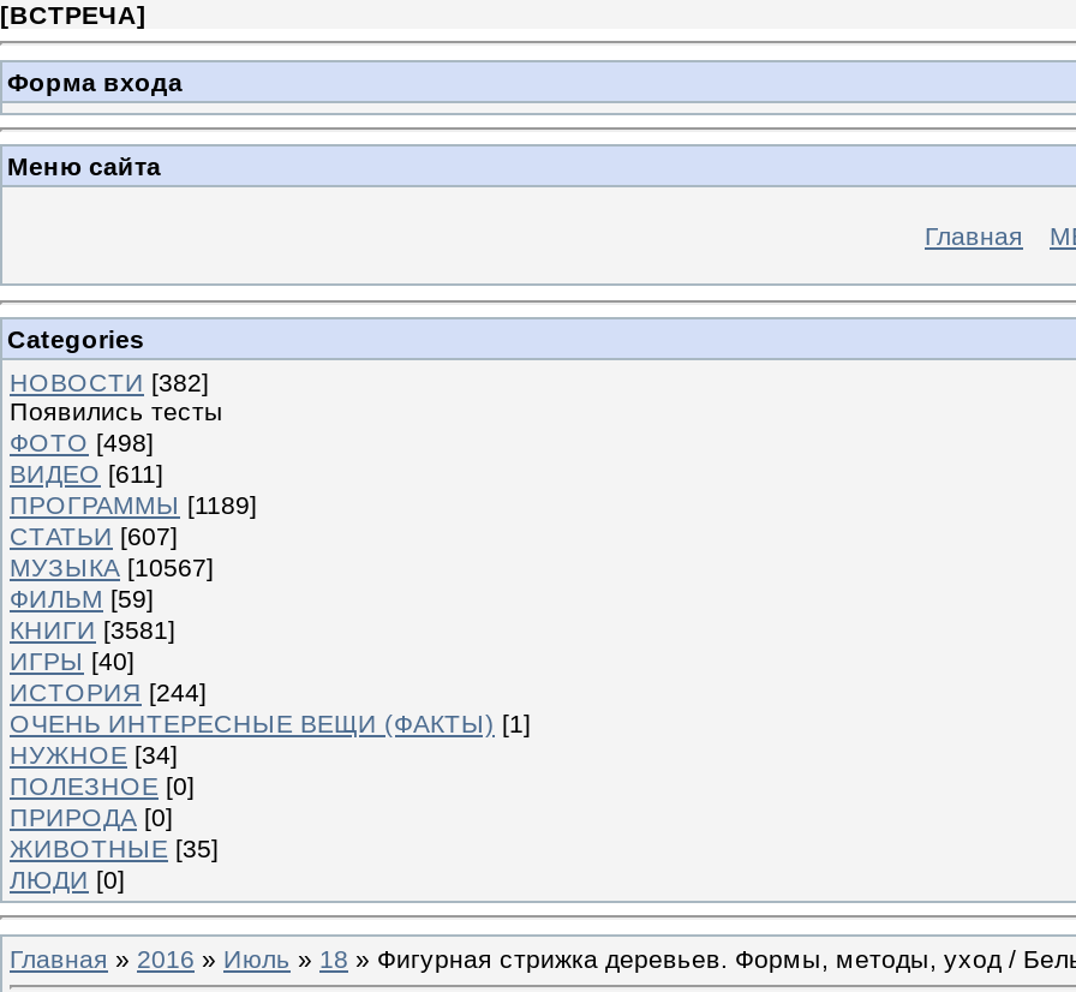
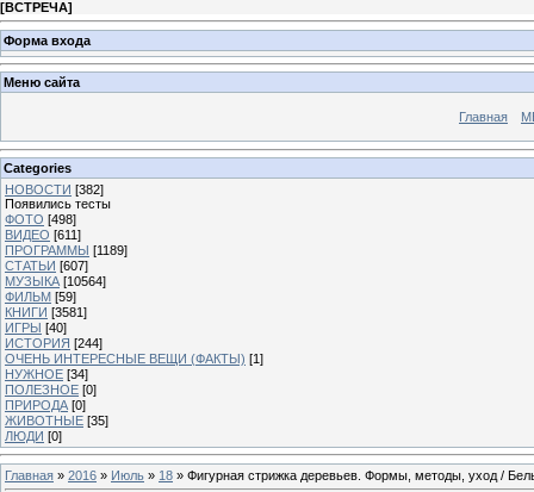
- МУЗЫКА [10567]
+ МУЗЫКА [10564]
